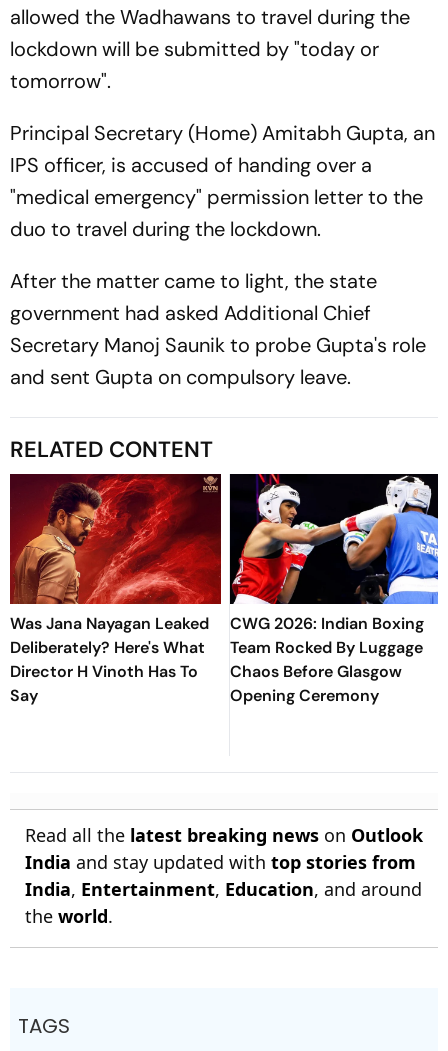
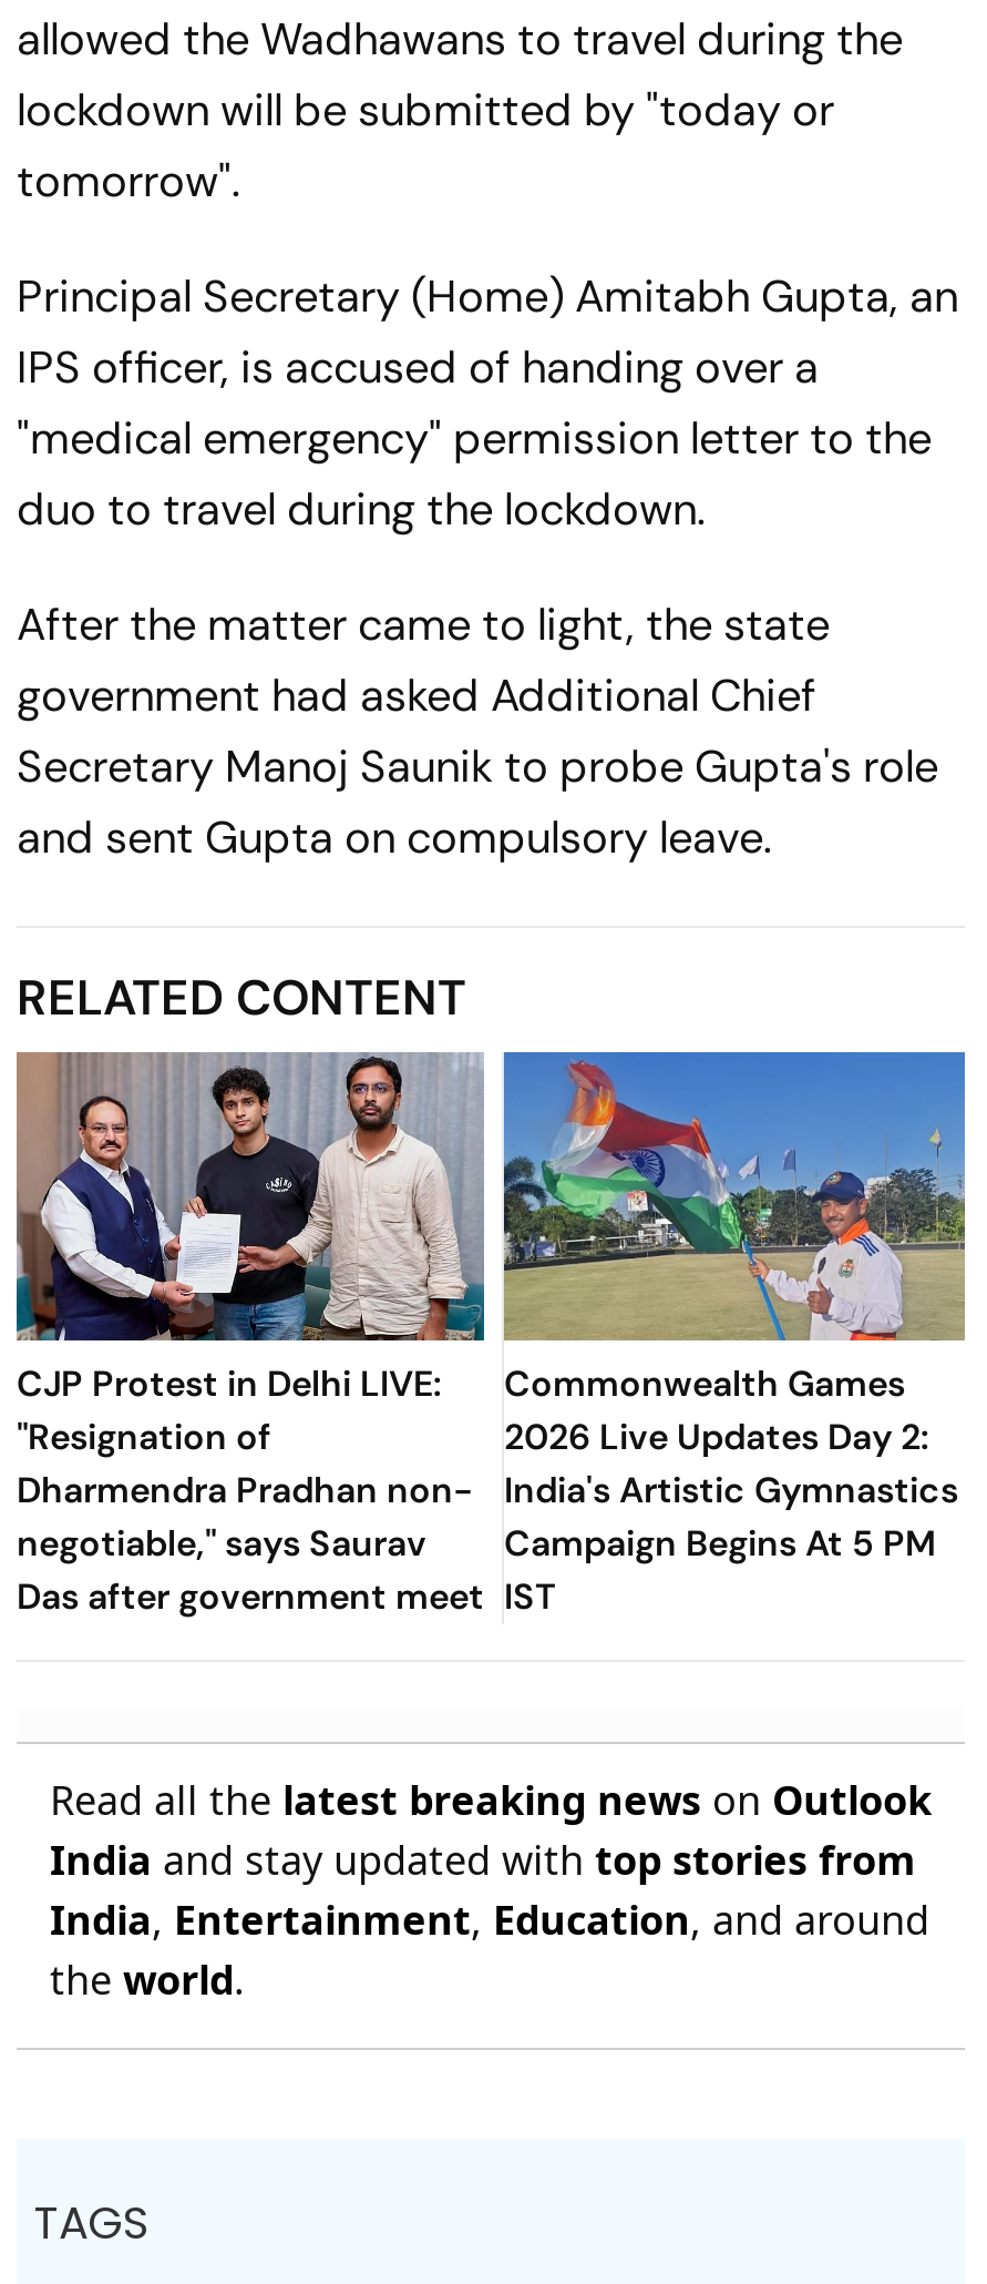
- [image]
- Was Jana Nayagan Leaked
- Deliberately? Here's What
- Director H Vinoth Has To
- Say
+ [image]
+ CJP Protest in Delhi LIVE:
+ "Resignation of
+ Dharmendra Pradhan non-
+ negotiable," says Saurav
+ Das after government meet

- [image]
- CWG 2026: Indian Boxing
- Team Rocked By Luggage
- Chaos Before Glasgow
- Opening Ceremony
+ [image]
+ Commonwealth Games
+ 2026 Live Updates Day 2:
+ India's Artistic Gymnastics
+ Campaign Begins At 5 PM
+ IST
